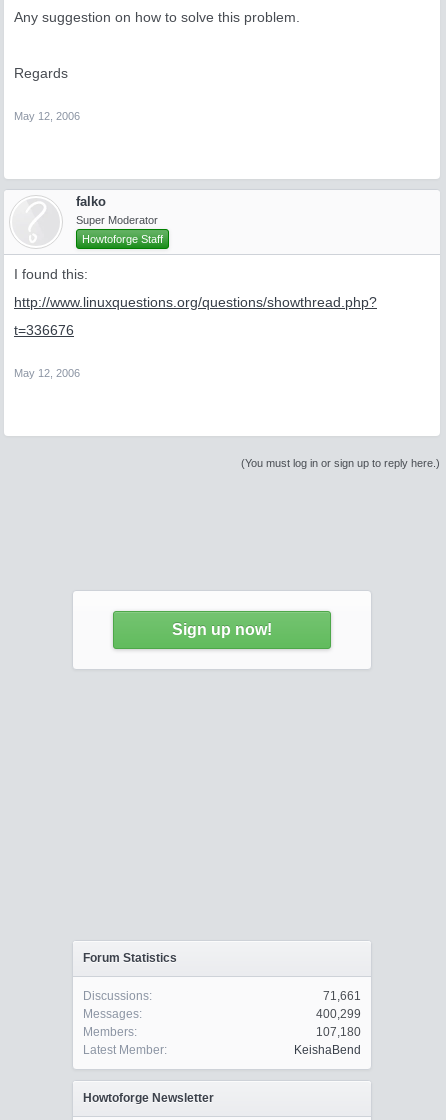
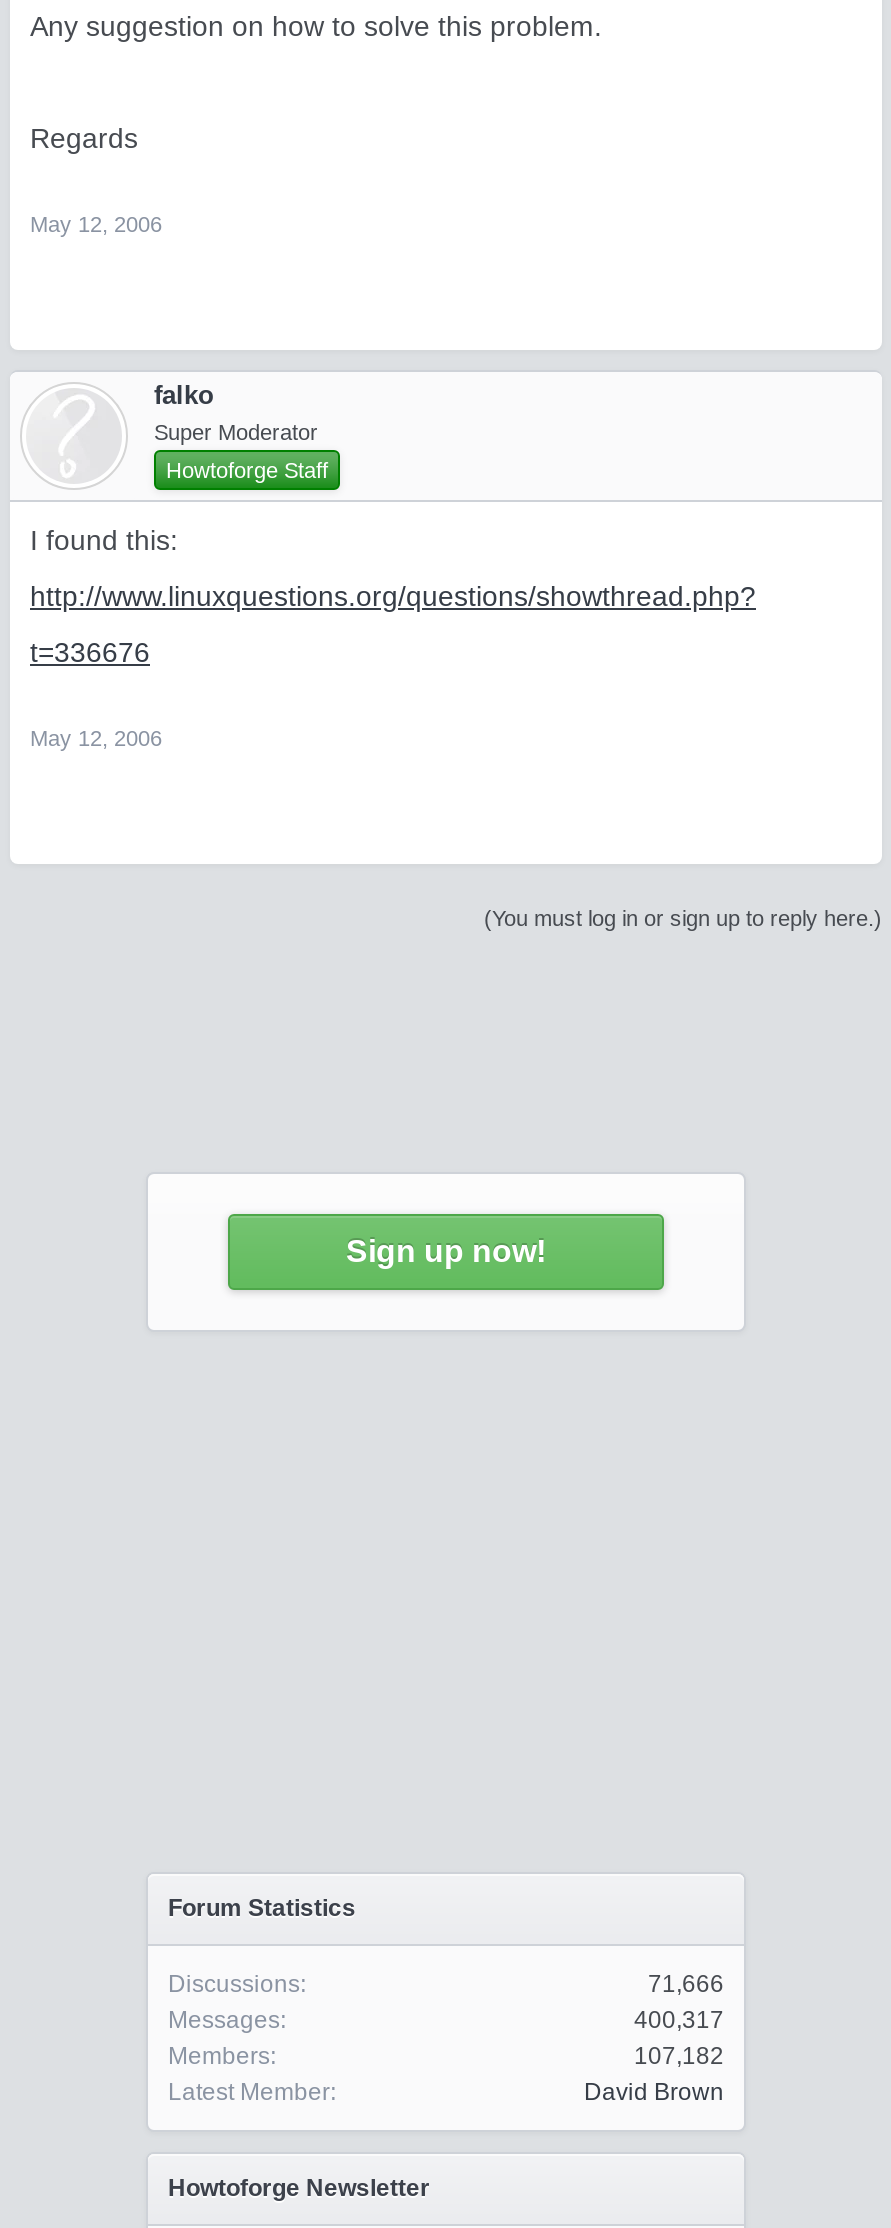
- 71,661
+ 71,666

- 400,299
+ 400,317

- 107,180
+ 107,182

- KeishaBend
+ David Brown
